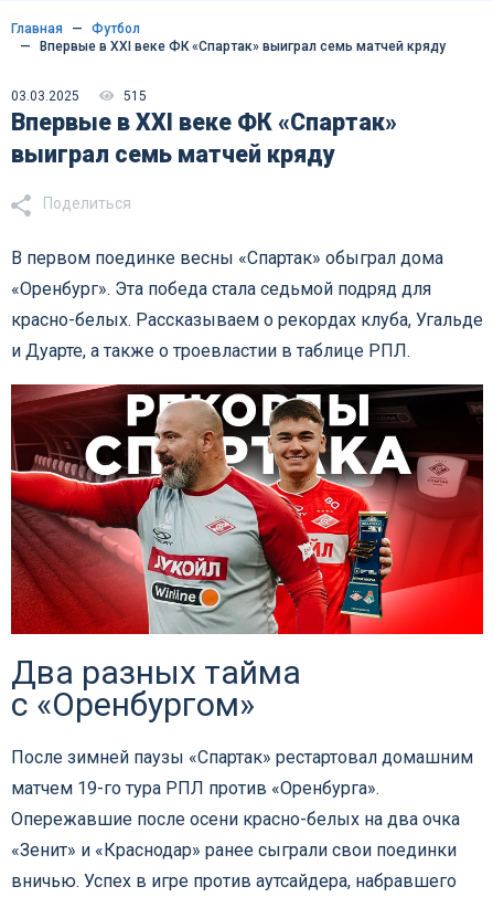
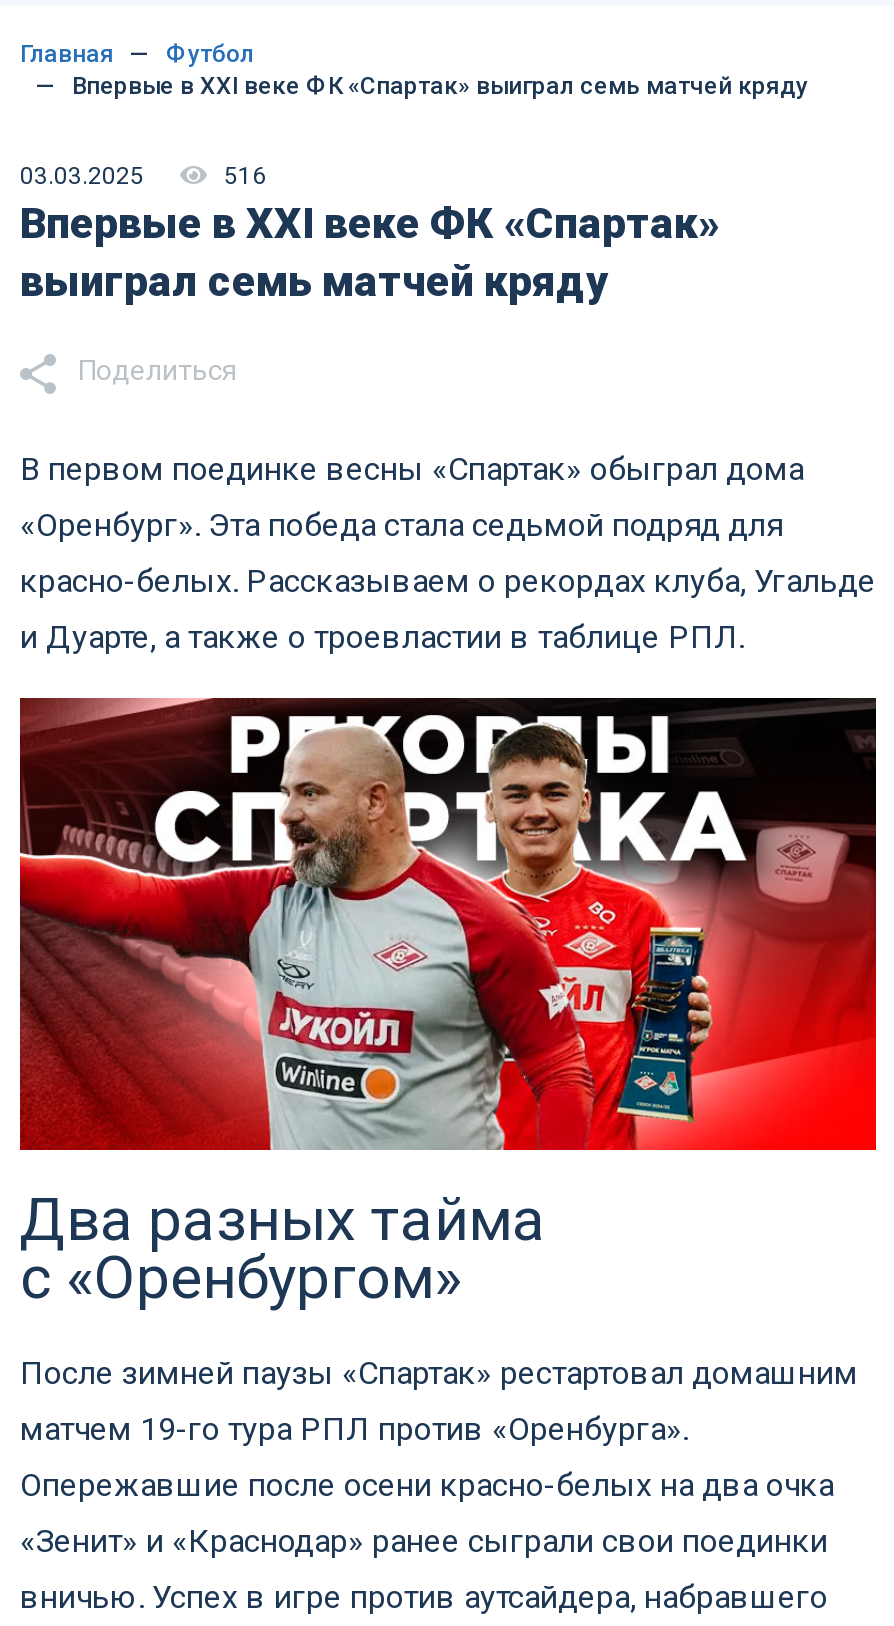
- 515
+ 516
